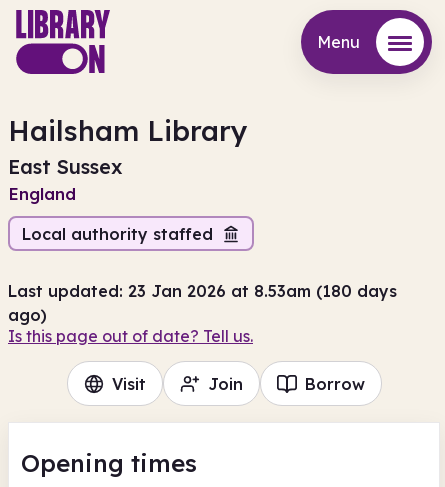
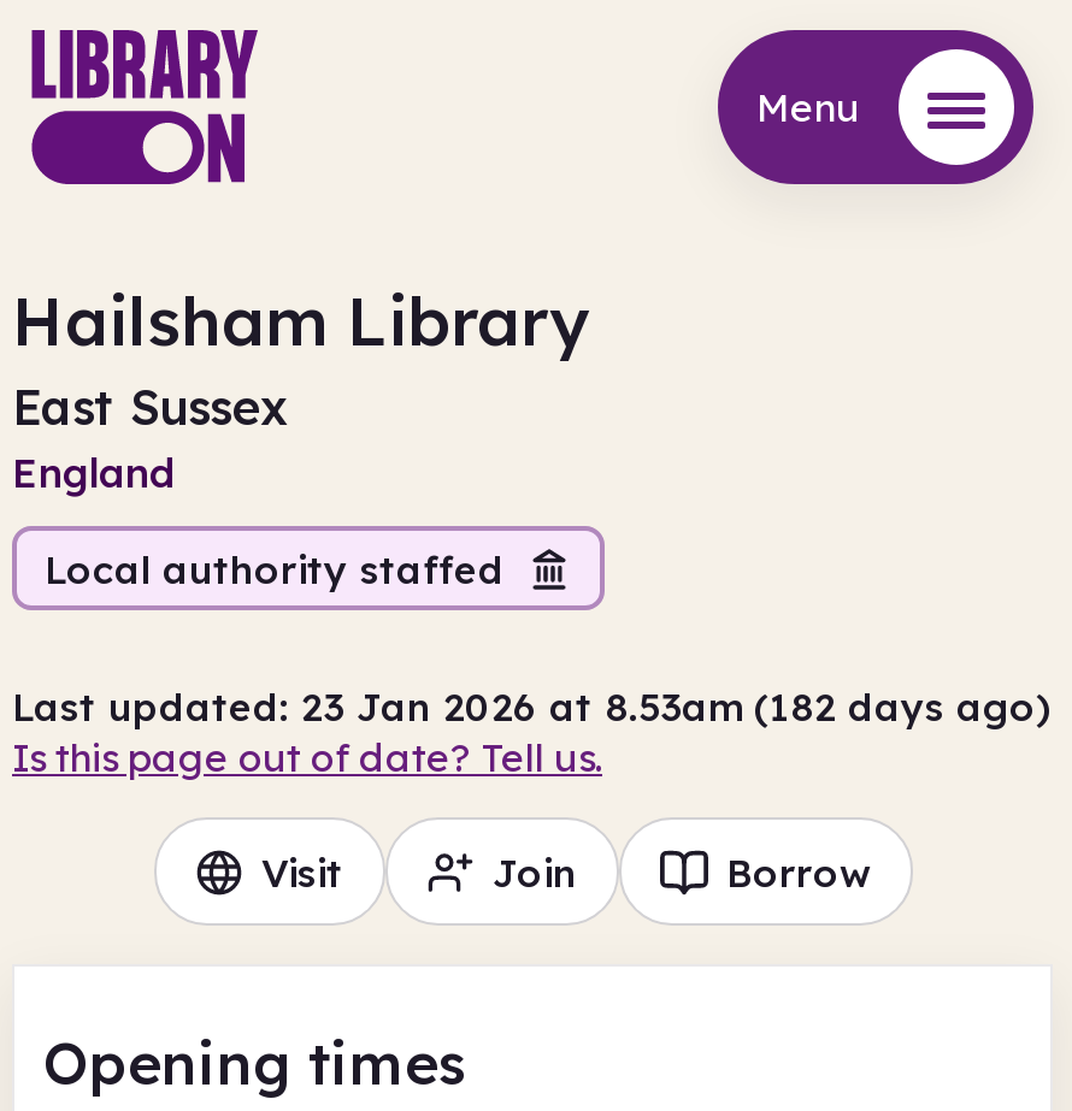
- Last updated: 23 Jan 2026 at 8.53am (180 days
- ago)
+ Last updated: 23 Jan 2026 at 8.53am (182 days ago)
